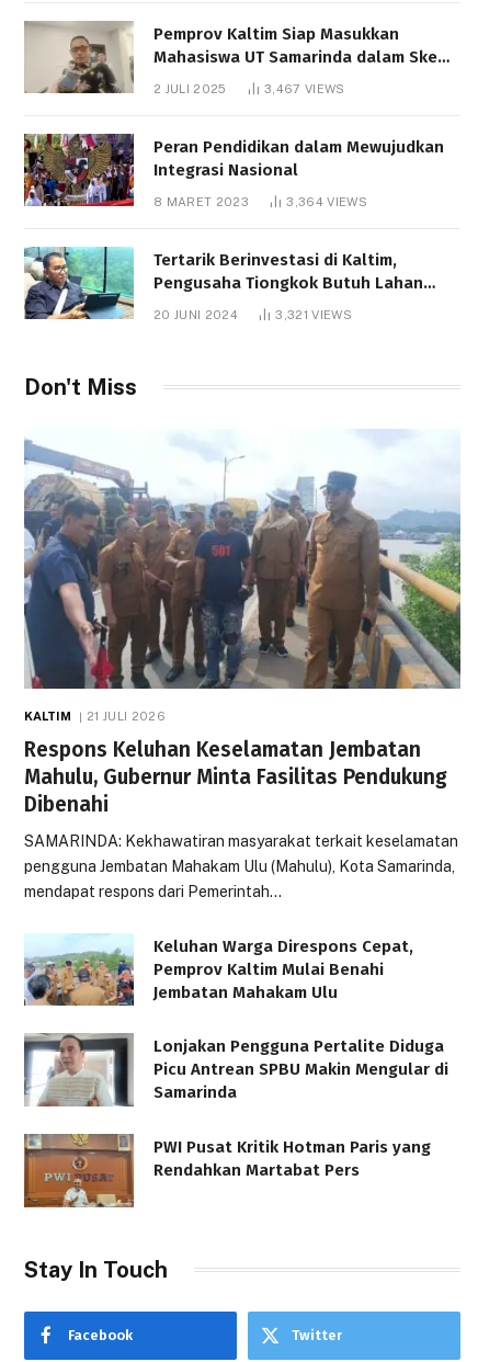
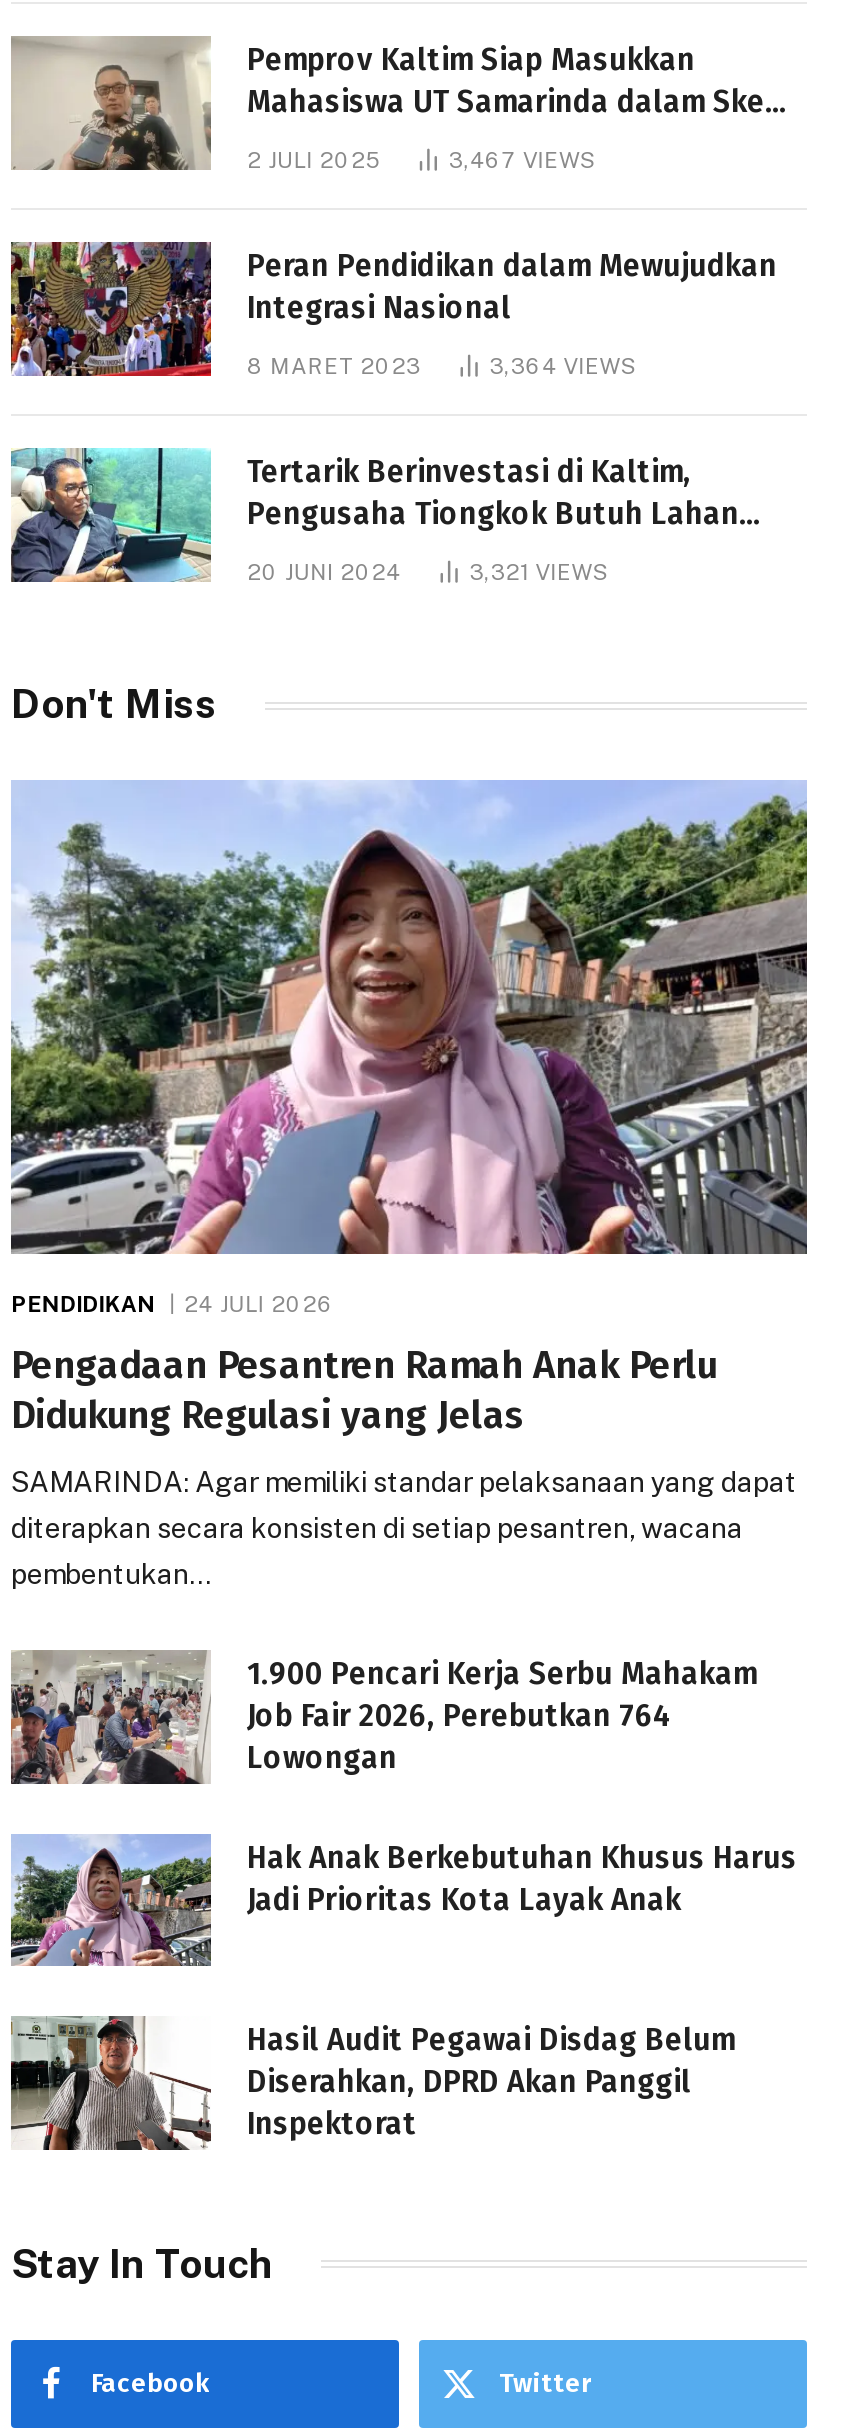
- [image]
- KALTIM
- 21 JULI 2026
+ [image]
+ PENDIDIKAN
+ 24 JULI 2026

- Respons Keluhan Keselamatan Jembatan
- Mahulu, Gubernur Minta Fasilitas Pendukung
- Dibenahi
+ Pengadaan Pesantren Ramah Anak Perlu
+ Didukung Regulasi yang Jelas

- SAMARINDA: Kekhawatiran masyarakat terkait keselamatan
- pengguna Jembatan Mahakam Ulu (Mahulu), Kota Samarinda,
- mendapat respons dari Pemerintah…
+ SAMARINDA: Agar memiliki standar pelaksanaan yang dapat
+ diterapkan secara konsisten di setiap pesantren, wacana
+ pembentukan…

- [image]
- Keluhan Warga Direspons Cepat,
- Pemprov Kaltim Mulai Benahi
- Jembatan Mahakam Ulu
+ [image]
+ 1.900 Pencari Kerja Serbu Mahakam
+ Job Fair 2026, Perebutkan 764
+ Lowongan

- [image]
- Lonjakan Pengguna Pertalite Diduga
- Picu Antrean SPBU Makin Mengular di
- Samarinda
+ [image]
+ Hak Anak Berkebutuhan Khusus Harus
+ Jadi Prioritas Kota Layak Anak

- [image]
- PWI Pusat Kritik Hotman Paris yang
- Rendahkan Martabat Pers
+ [image]
+ Hasil Audit Pegawai Disdag Belum
+ Diserahkan, DPRD Akan Panggil
+ Inspektorat
